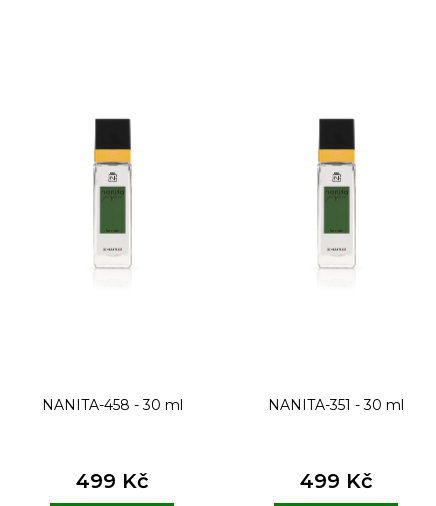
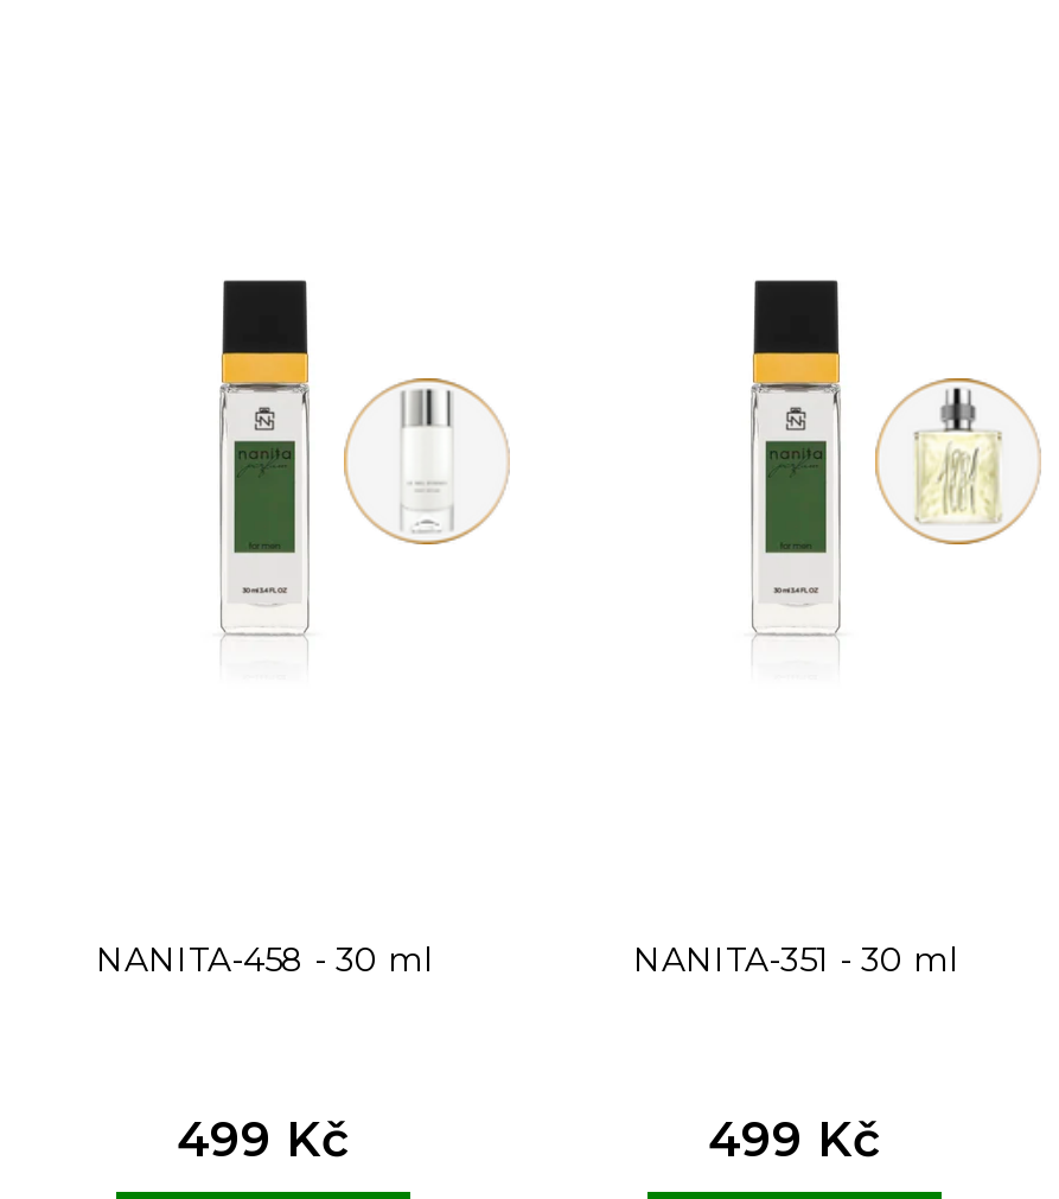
+ [image]

+ [image]
